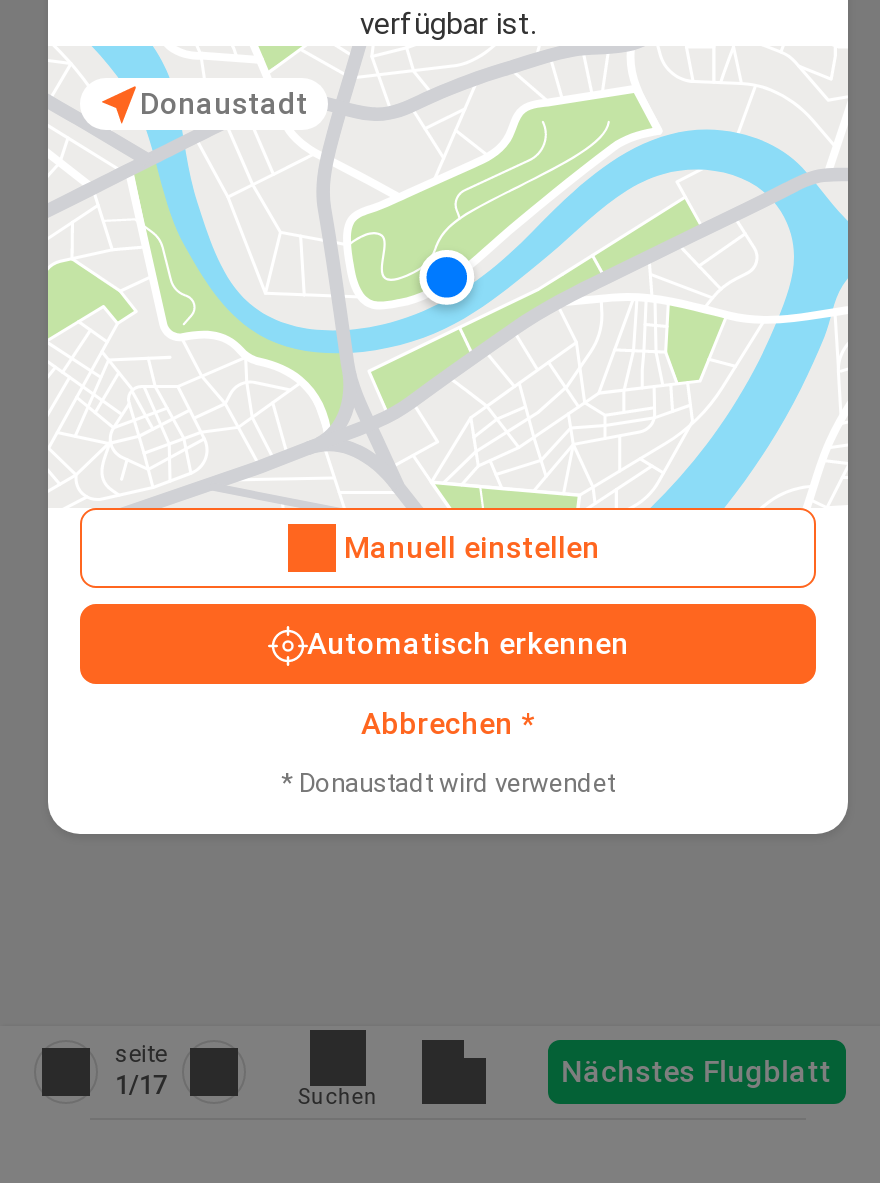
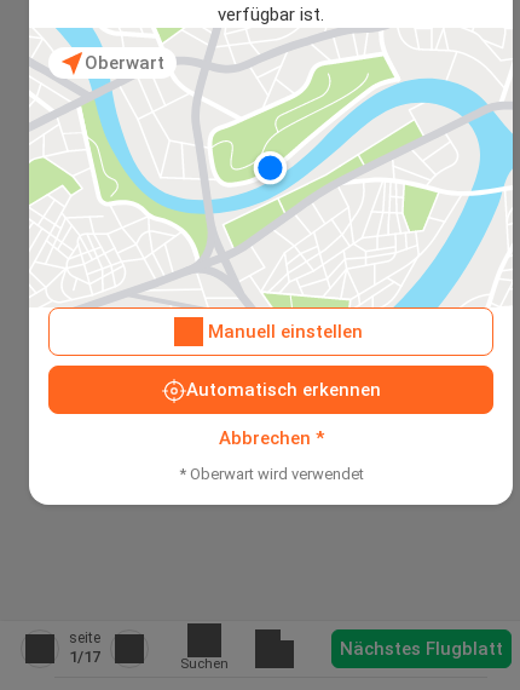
- Donaustadt
+ Oberwart

- * Donaustadt wird verwendet
+ * Oberwart wird verwendet
